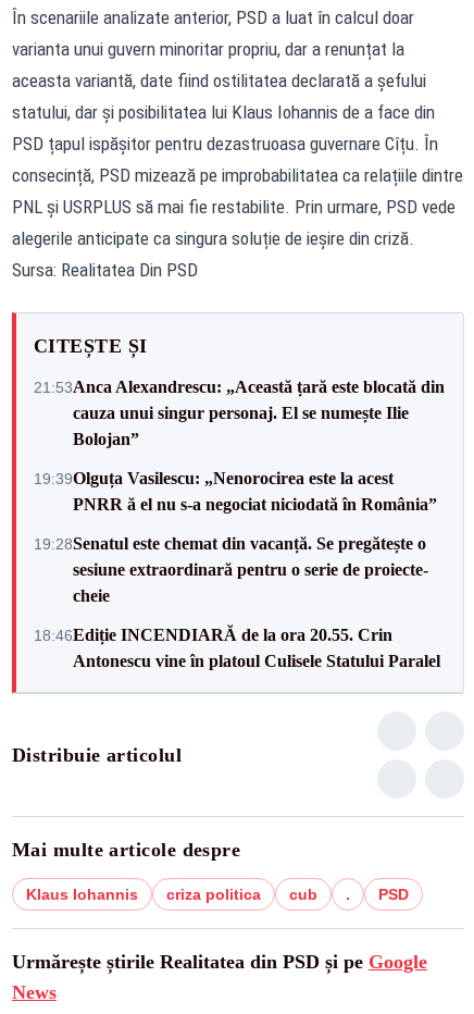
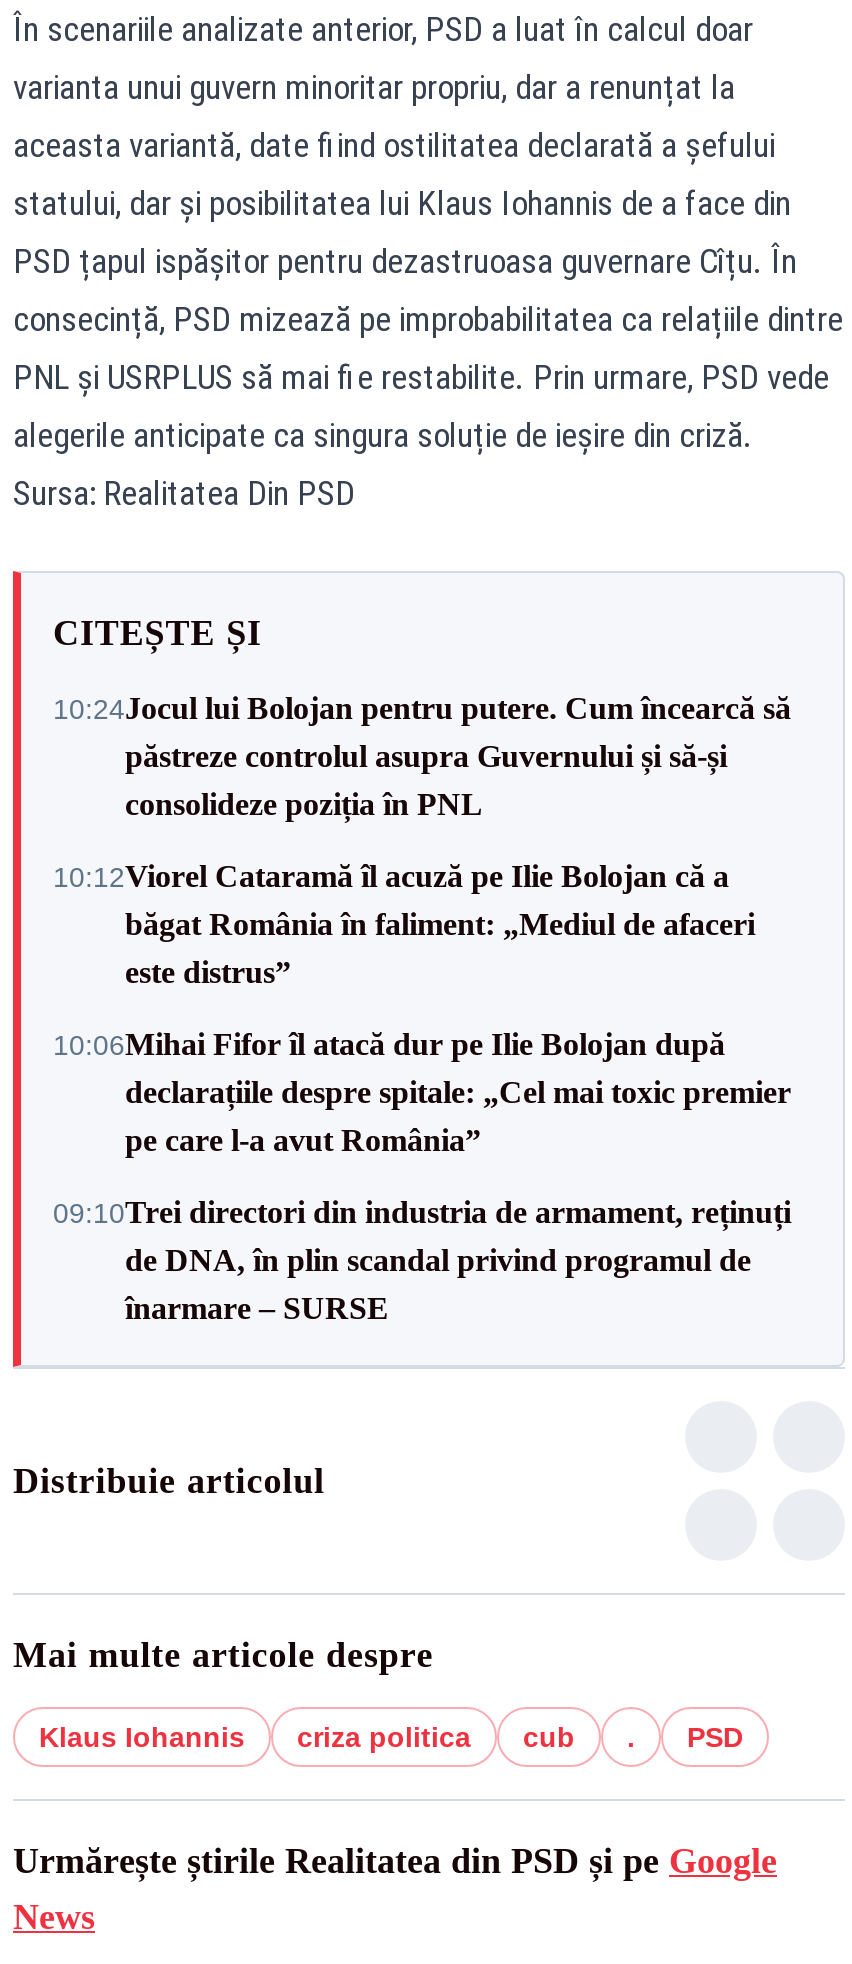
- 21:53Anca Alexandrescu: „Această țară este blocată din
- cauza unui singur personaj. El se numește Ilie
- Bolojan”
+ 10:24Jocul lui Bolojan pentru putere. Cum încearcă să
+ păstreze controlul asupra Guvernului și să-și
+ consolideze poziția în PNL

- 19:39Olguța Vasilescu: „Nenorocirea este la acest
- PNRR ă el nu s-a negociat niciodată în România”
+ 10:12Viorel Cataramă îl acuză pe Ilie Bolojan că a
+ băgat România în faliment: „Mediul de afaceri
+ este distrus”

- 19:28Senatul este chemat din vacanță. Se pregătește o
- sesiune extraordinară pentru o serie de proiecte-
- cheie
+ 10:06Mihai Fifor îl atacă dur pe Ilie Bolojan după
+ declarațiile despre spitale: „Cel mai toxic premier
+ pe care l-a avut România”

- 18:46Ediție INCENDIARĂ de la ora 20.55. Crin
- Antonescu vine în platoul Culisele Statului Paralel
+ 09:10Trei directori din industria de armament, reținuți
+ de DNA, în plin scandal privind programul de
+ înarmare – SURSE
